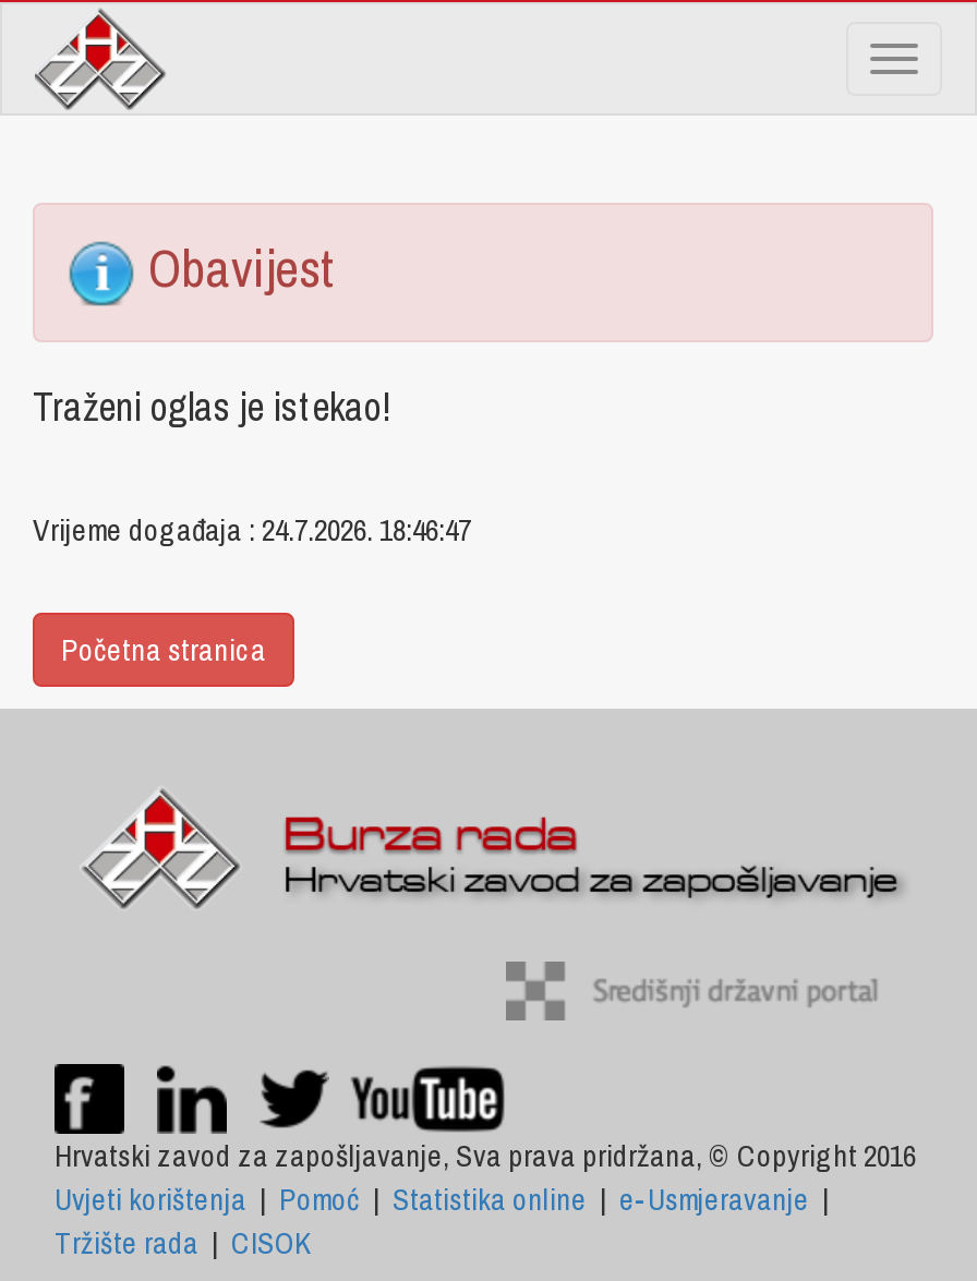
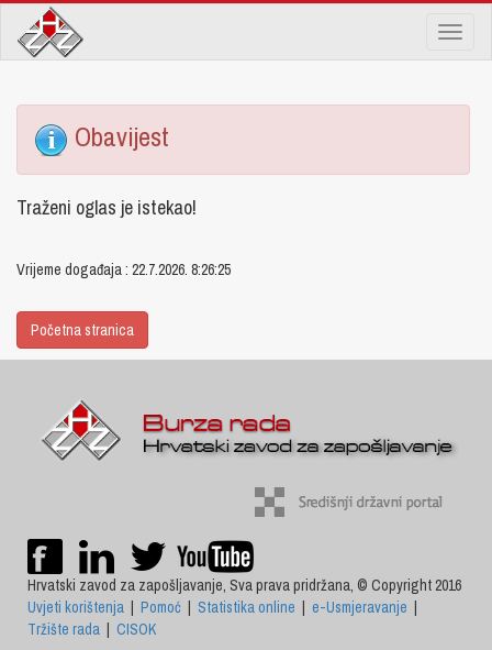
- Vrijeme događaja : 24.7.2026. 18:46:47
+ Vrijeme događaja : 22.7.2026. 8:26:25
